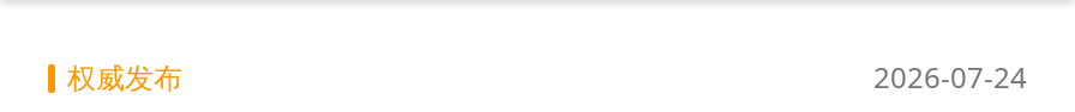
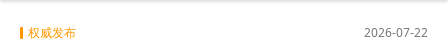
- 2026-07-24
+ 2026-07-22
